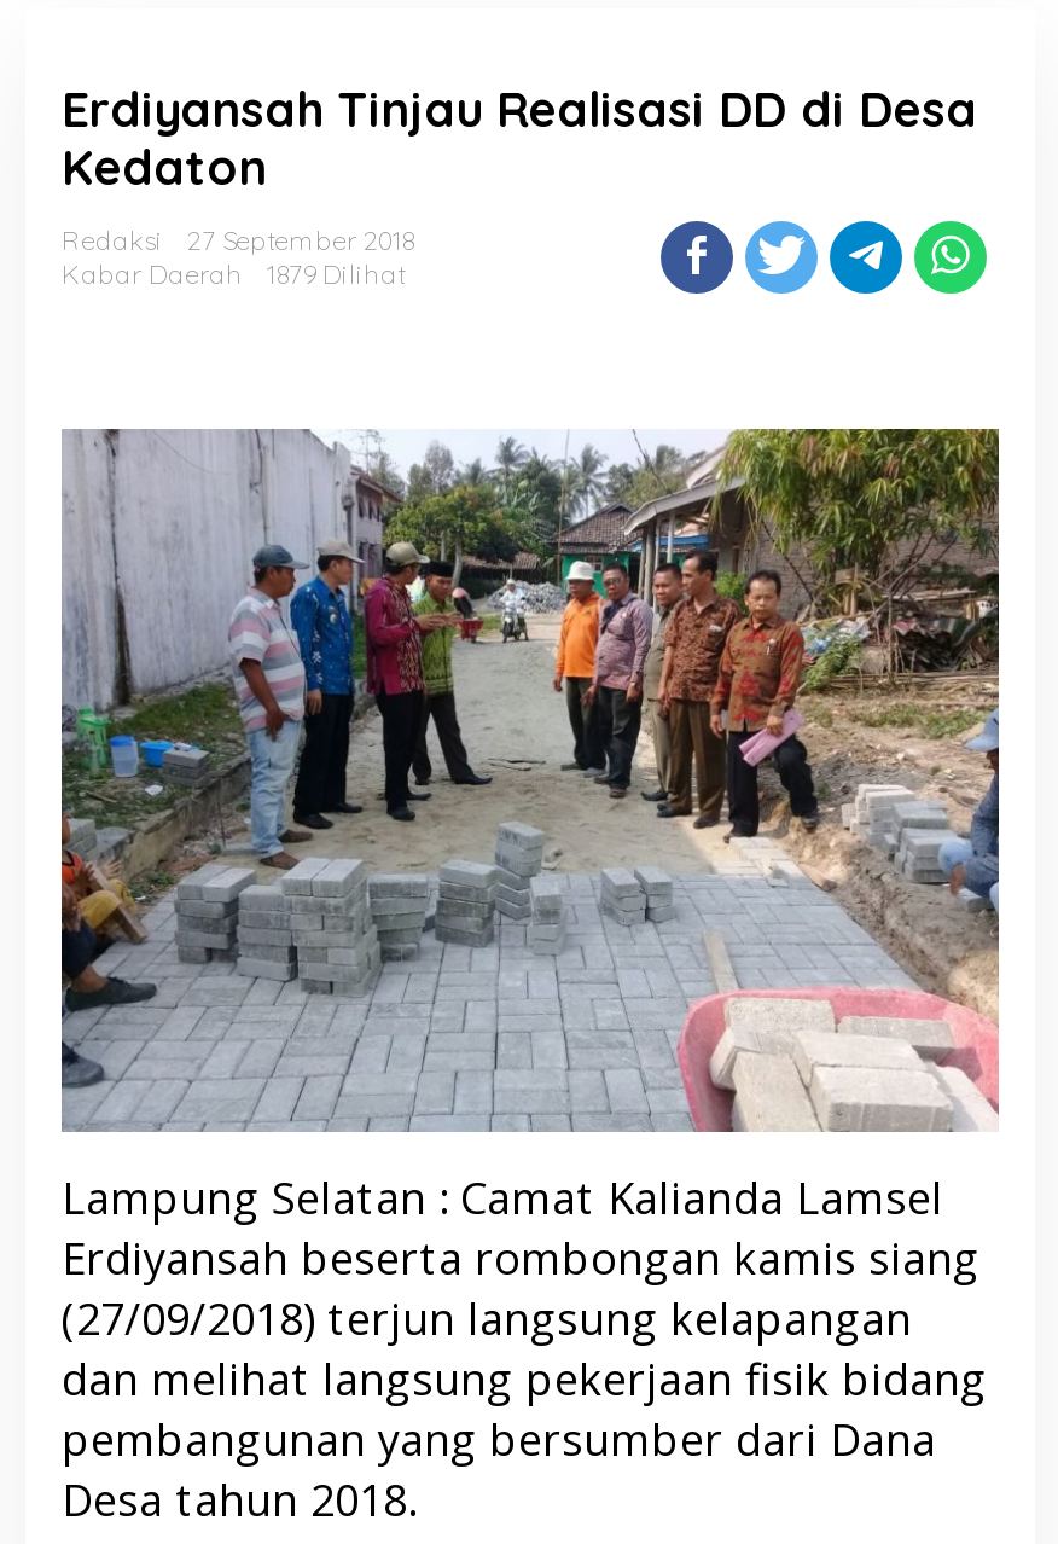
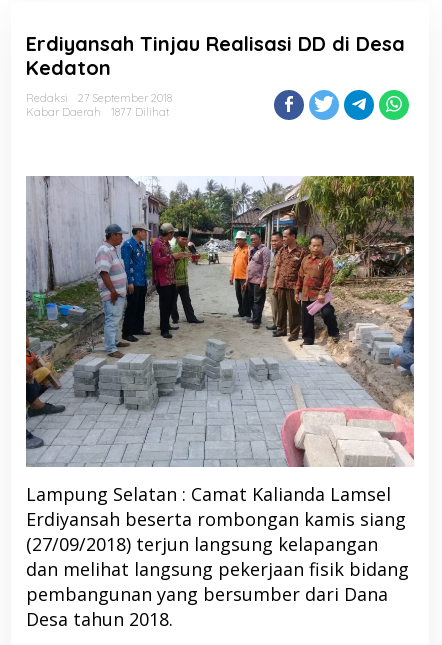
- Kabar Daerah 1879 Dilihat
+ Kabar Daerah 1877 Dilihat
